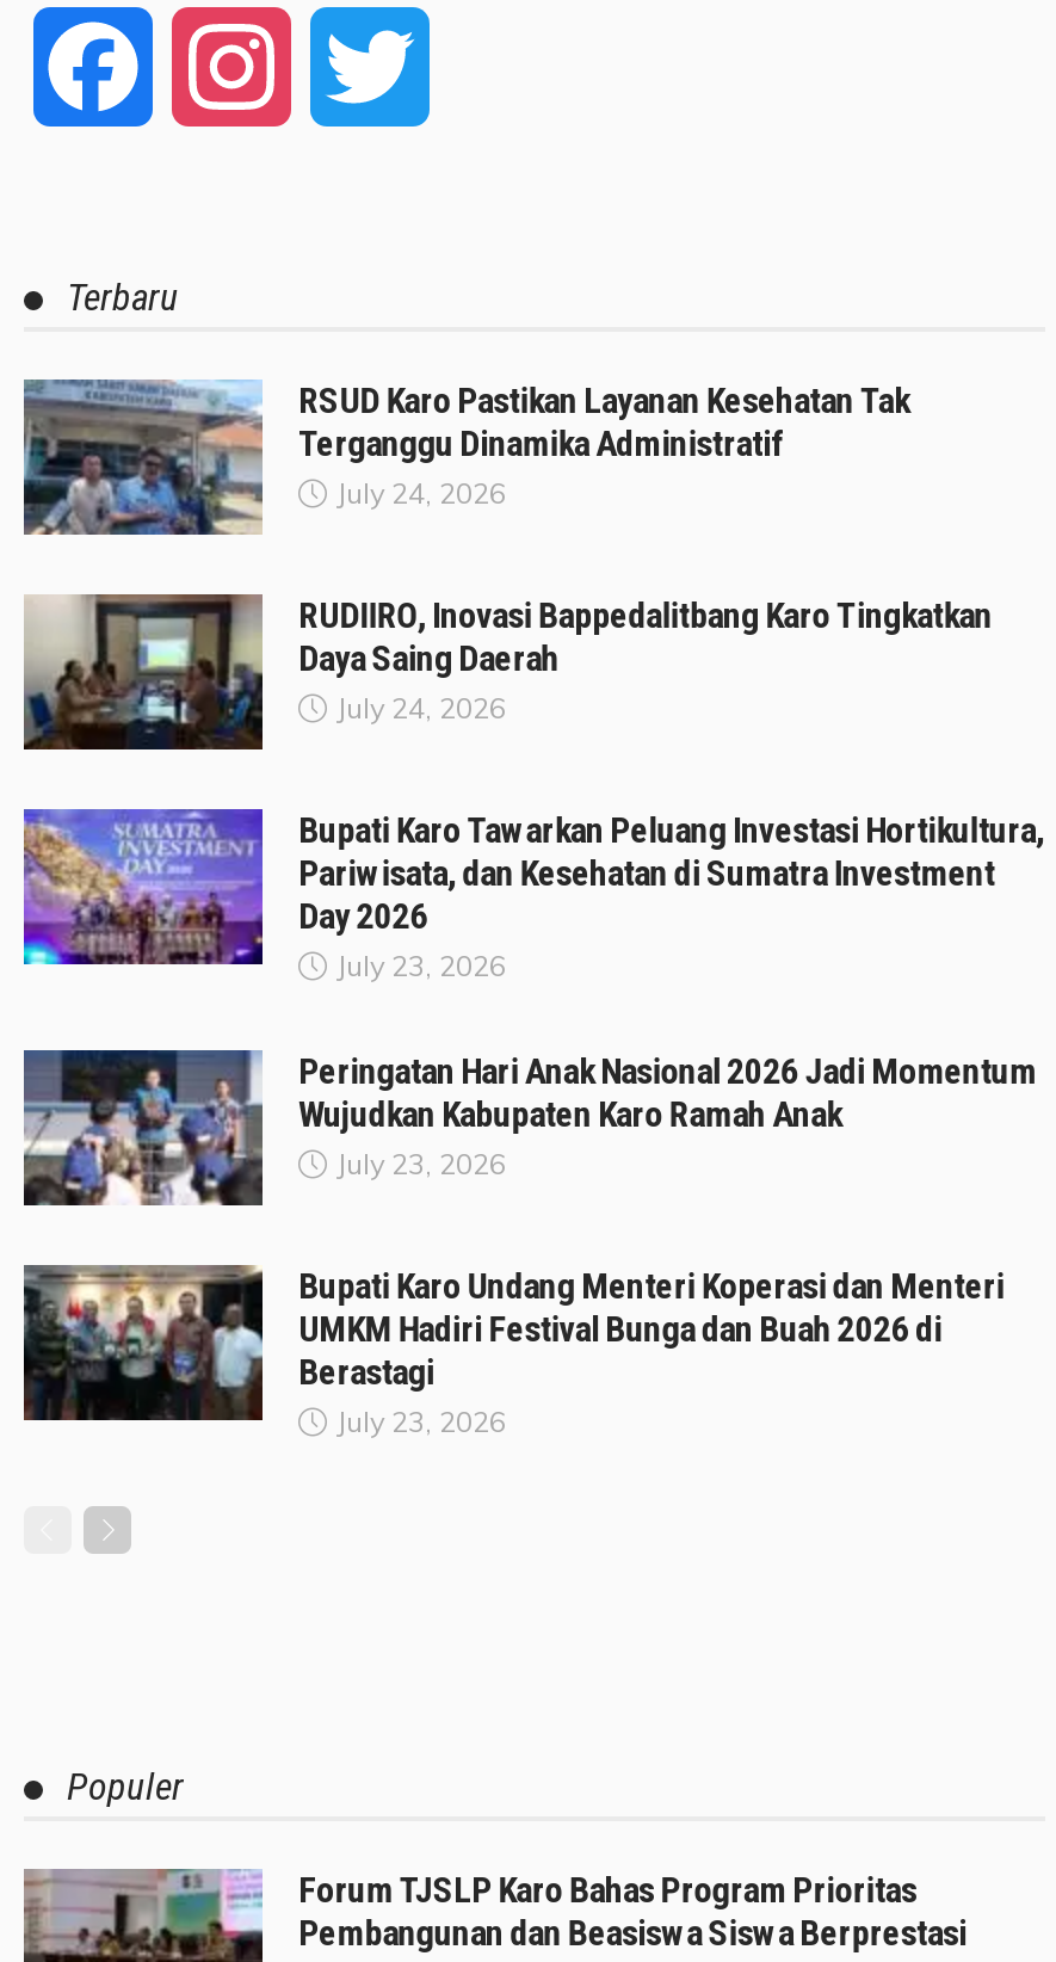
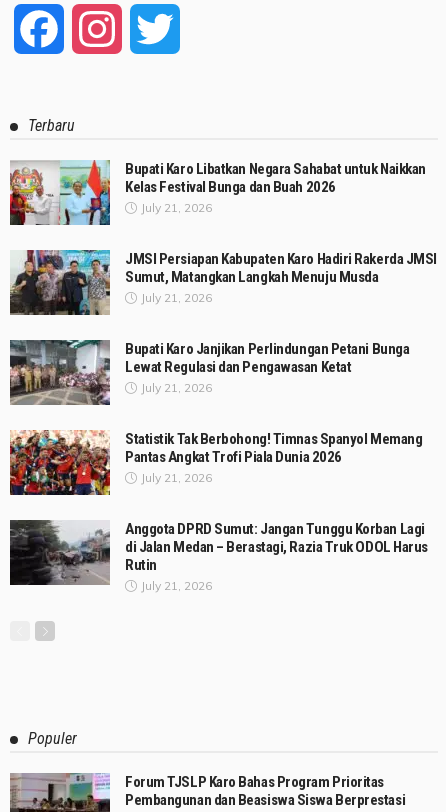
- [image]
- RSUD Karo Pastikan Layanan Kesehatan Tak
- Terganggu Dinamika Administratif
- July 24, 2026
+ [image]
+ Bupati Karo Libatkan Negara Sahabat untuk Naikkan
+ Kelas Festival Bunga dan Buah 2026
+ July 21, 2026

- [image]
- RUDIIRO, Inovasi Bappedalitbang Karo Tingkatkan
- Daya Saing Daerah
- July 24, 2026
+ [image]
+ JMSI Persiapan Kabupaten Karo Hadiri Rakerda JMSI
+ Sumut, Matangkan Langkah Menuju Musda
+ July 21, 2026

- [image]
- Bupati Karo Tawarkan Peluang Investasi Hortikultura,
- Pariwisata, dan Kesehatan di Sumatra Investment
- Day 2026
- July 23, 2026
+ [image]
+ Bupati Karo Janjikan Perlindungan Petani Bunga
+ Lewat Regulasi dan Pengawasan Ketat
+ July 21, 2026

- [image]
- Peringatan Hari Anak Nasional 2026 Jadi Momentum
- Wujudkan Kabupaten Karo Ramah Anak
- July 23, 2026
+ [image]
+ Statistik Tak Berbohong! Timnas Spanyol Memang
+ Pantas Angkat Trofi Piala Dunia 2026
+ July 21, 2026

- [image]
- Bupati Karo Undang Menteri Koperasi dan Menteri
- UMKM Hadiri Festival Bunga dan Buah 2026 di
- Berastagi
- July 23, 2026
+ [image]
+ Anggota DPRD Sumut: Jangan Tunggu Korban Lagi
+ di Jalan Medan – Berastagi, Razia Truk ODOL Harus
+ Rutin
+ July 21, 2026
